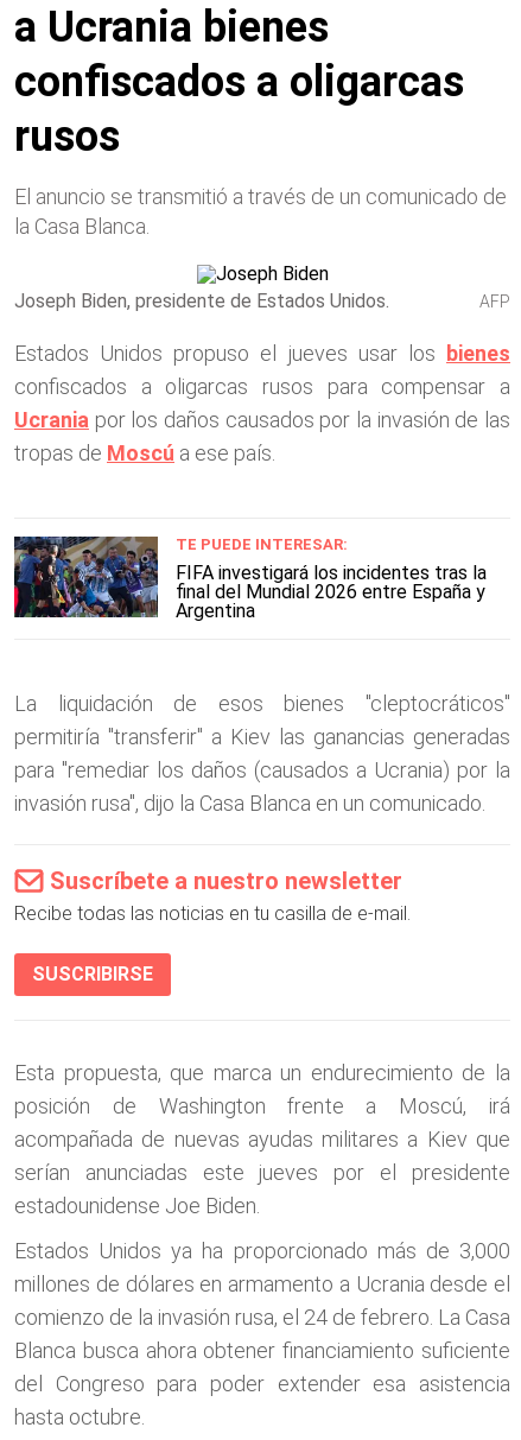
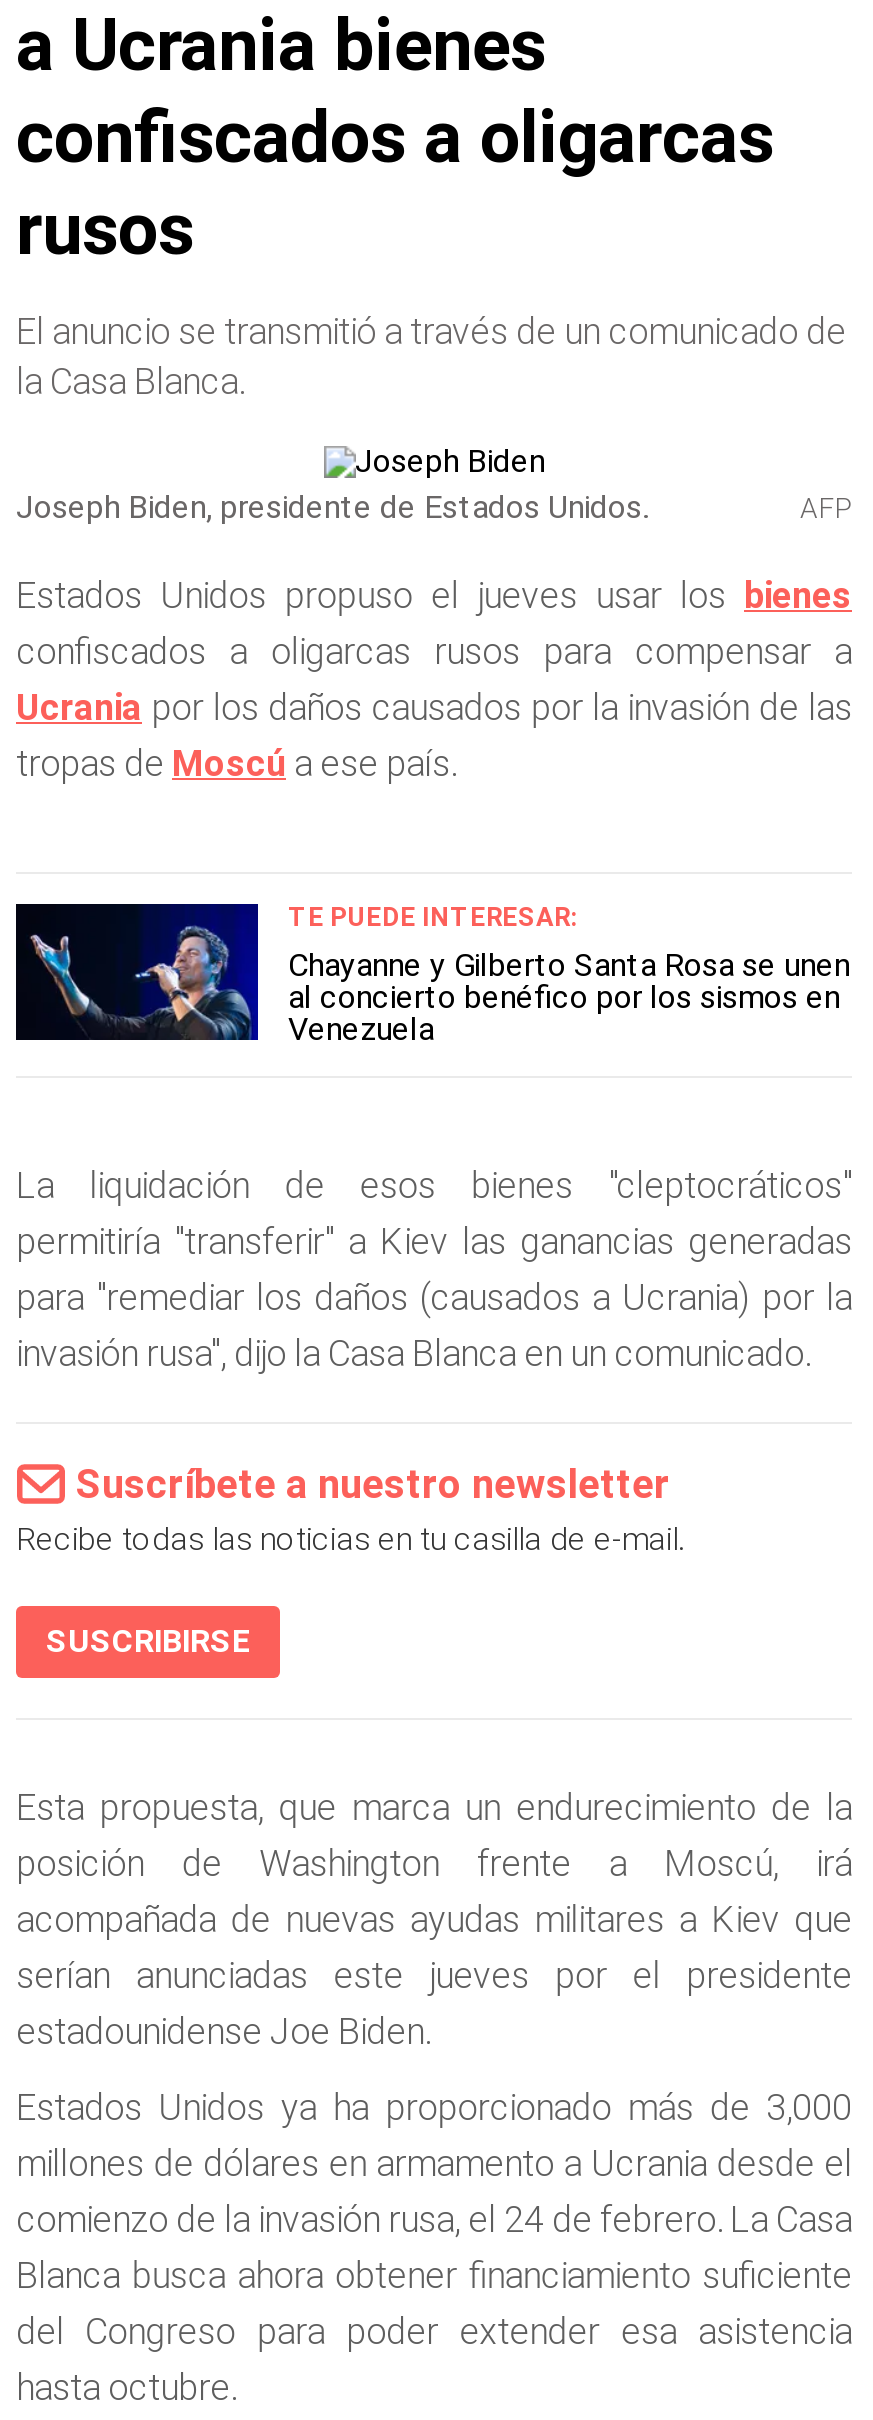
- [image]
- FIFA investigará los incidentes tras la
- final del Mundial 2026 entre España y
- Argentina
+ [image]
+ Chayanne y Gilberto Santa Rosa se unen
+ al concierto benéfico por los sismos en
+ Venezuela
